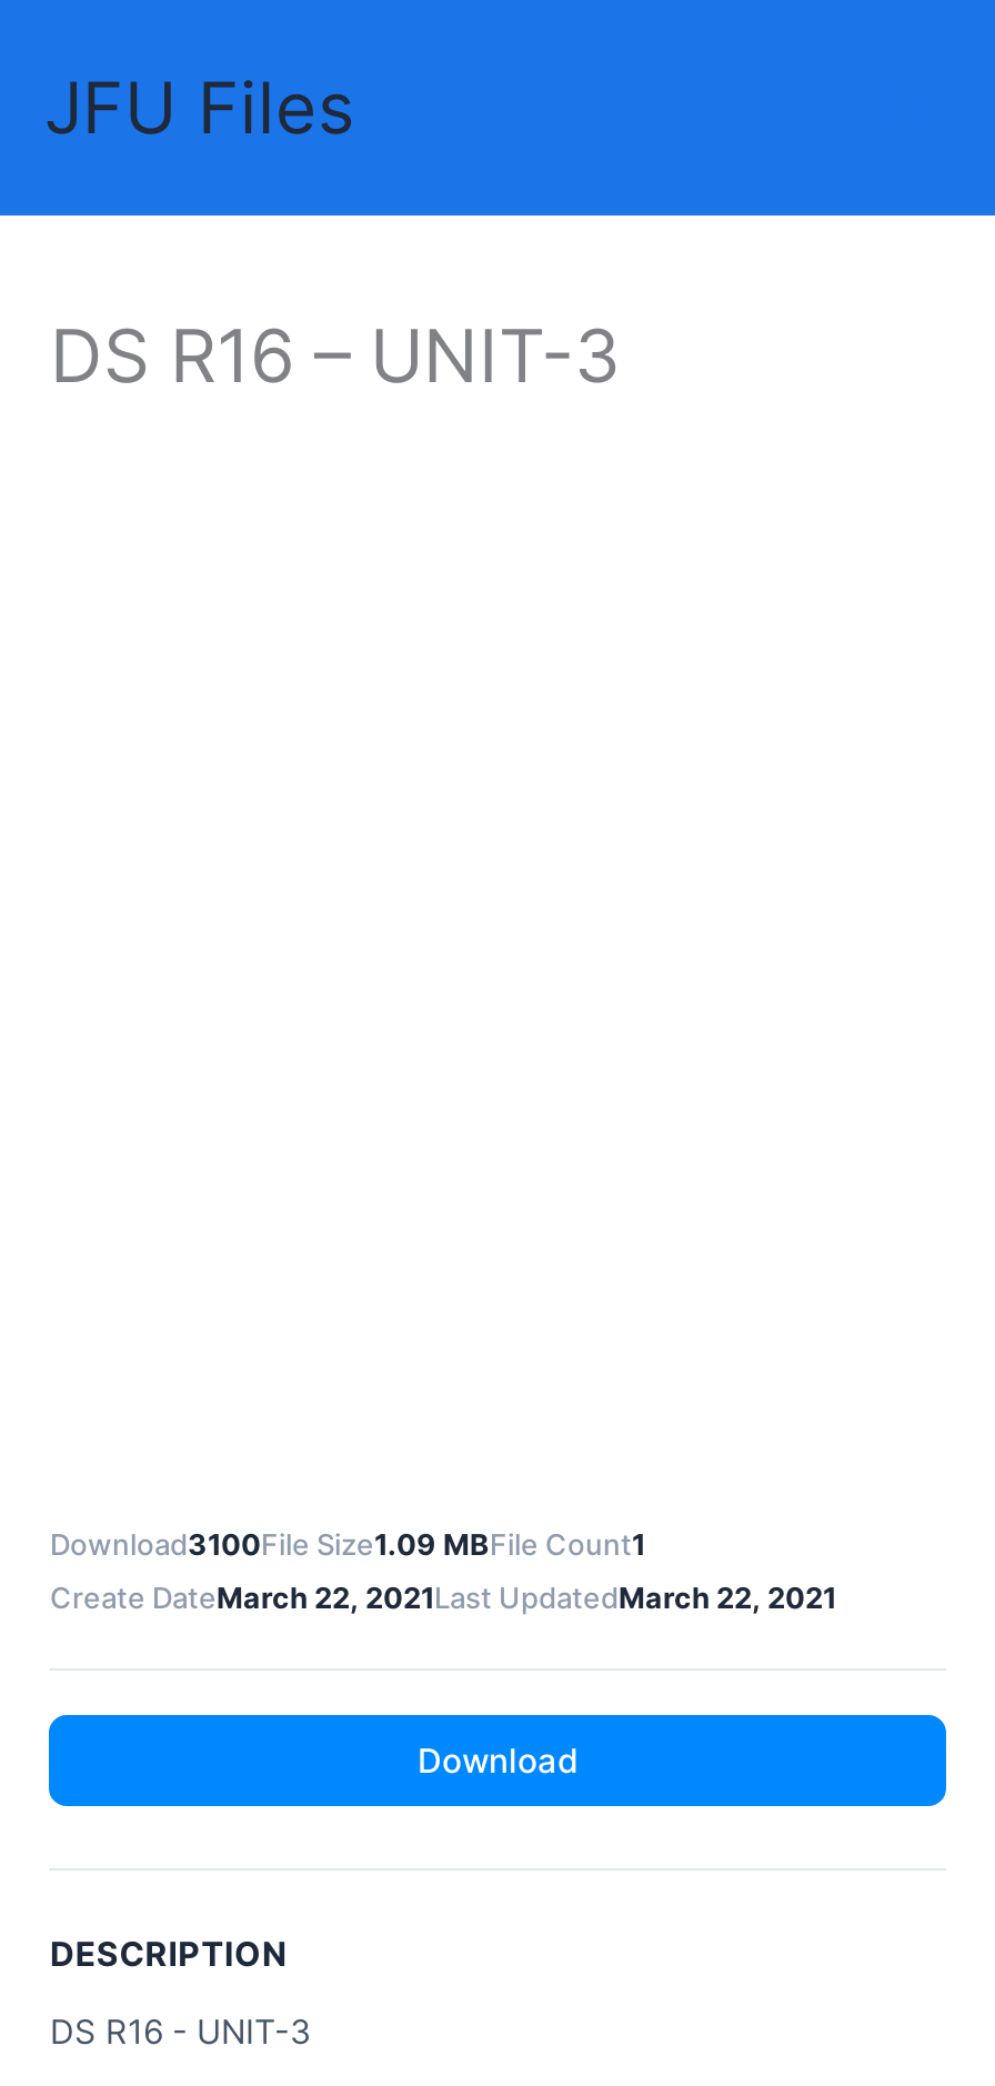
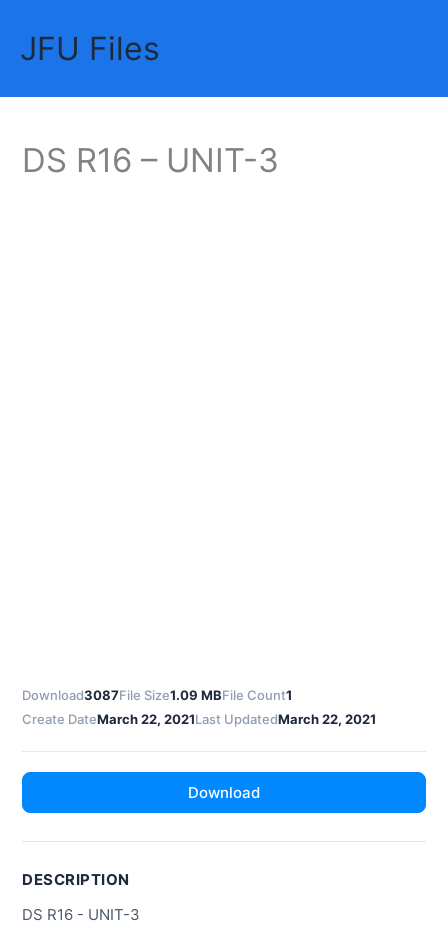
- Download3100File Size1.09 MBFile Count1
+ Download3087File Size1.09 MBFile Count1
